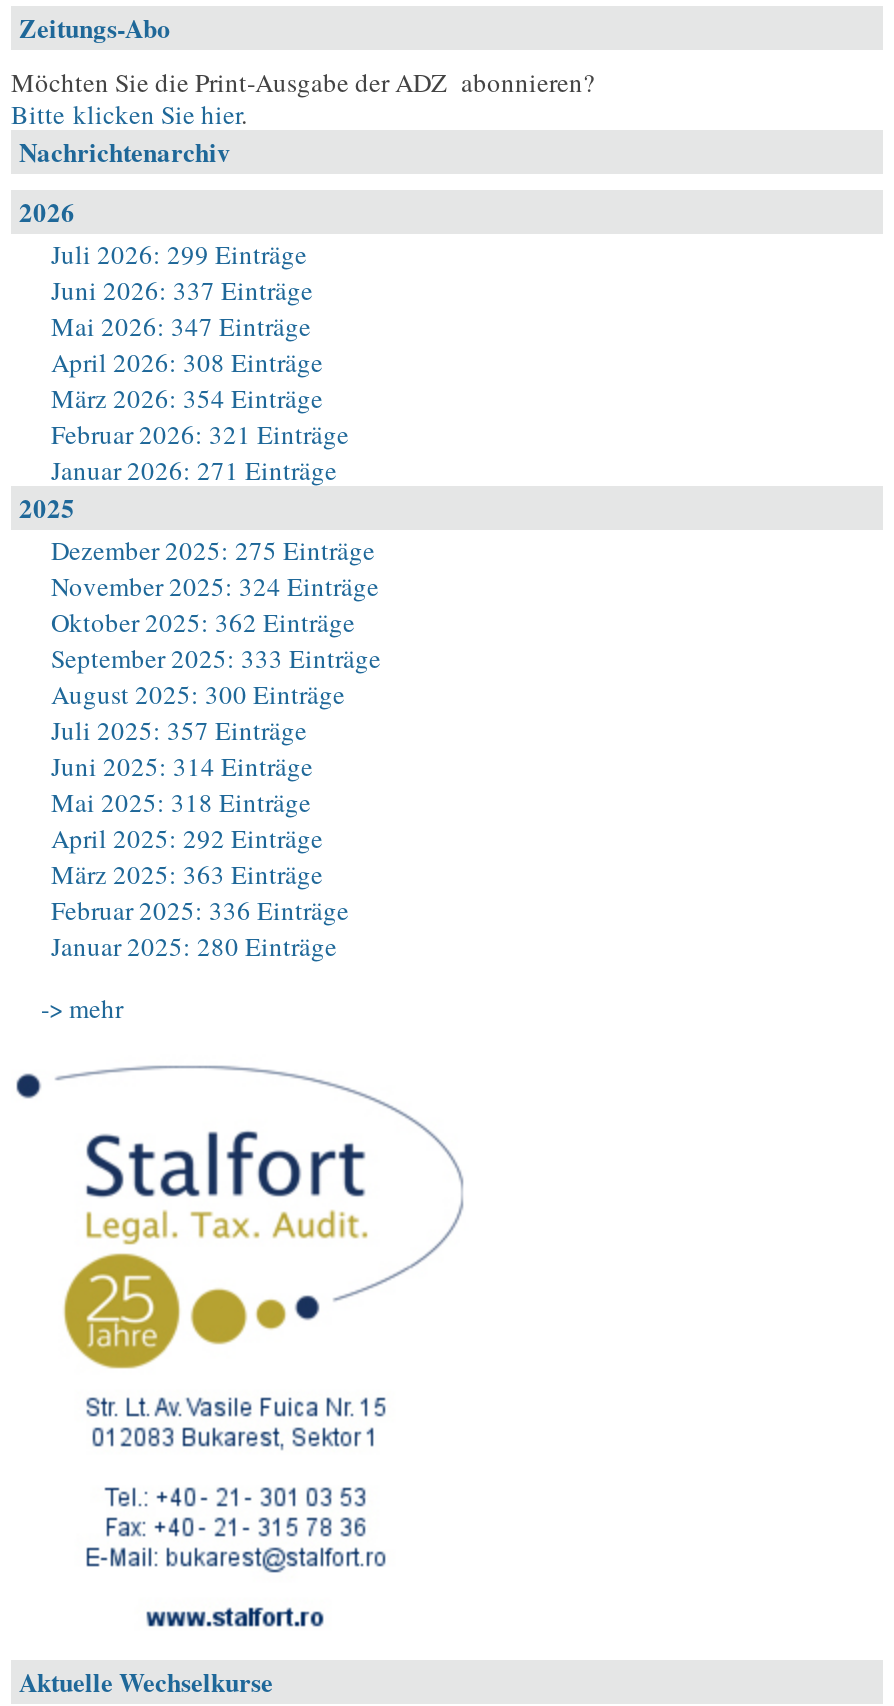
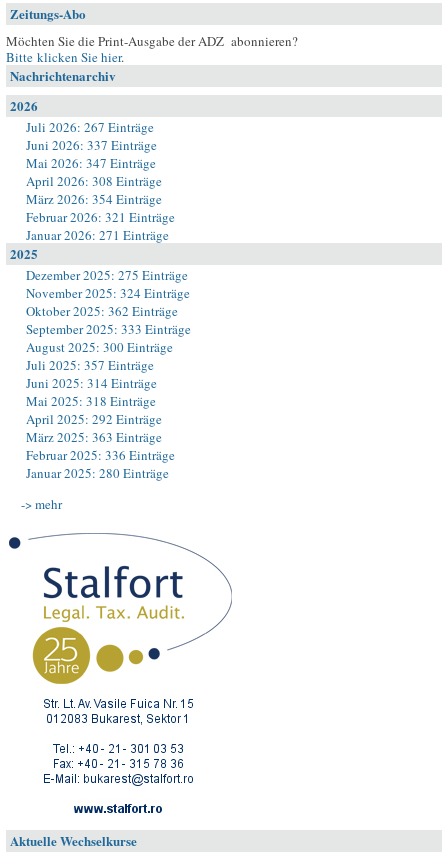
- Juli 2026: 299 Einträge
+ Juli 2026: 267 Einträge
